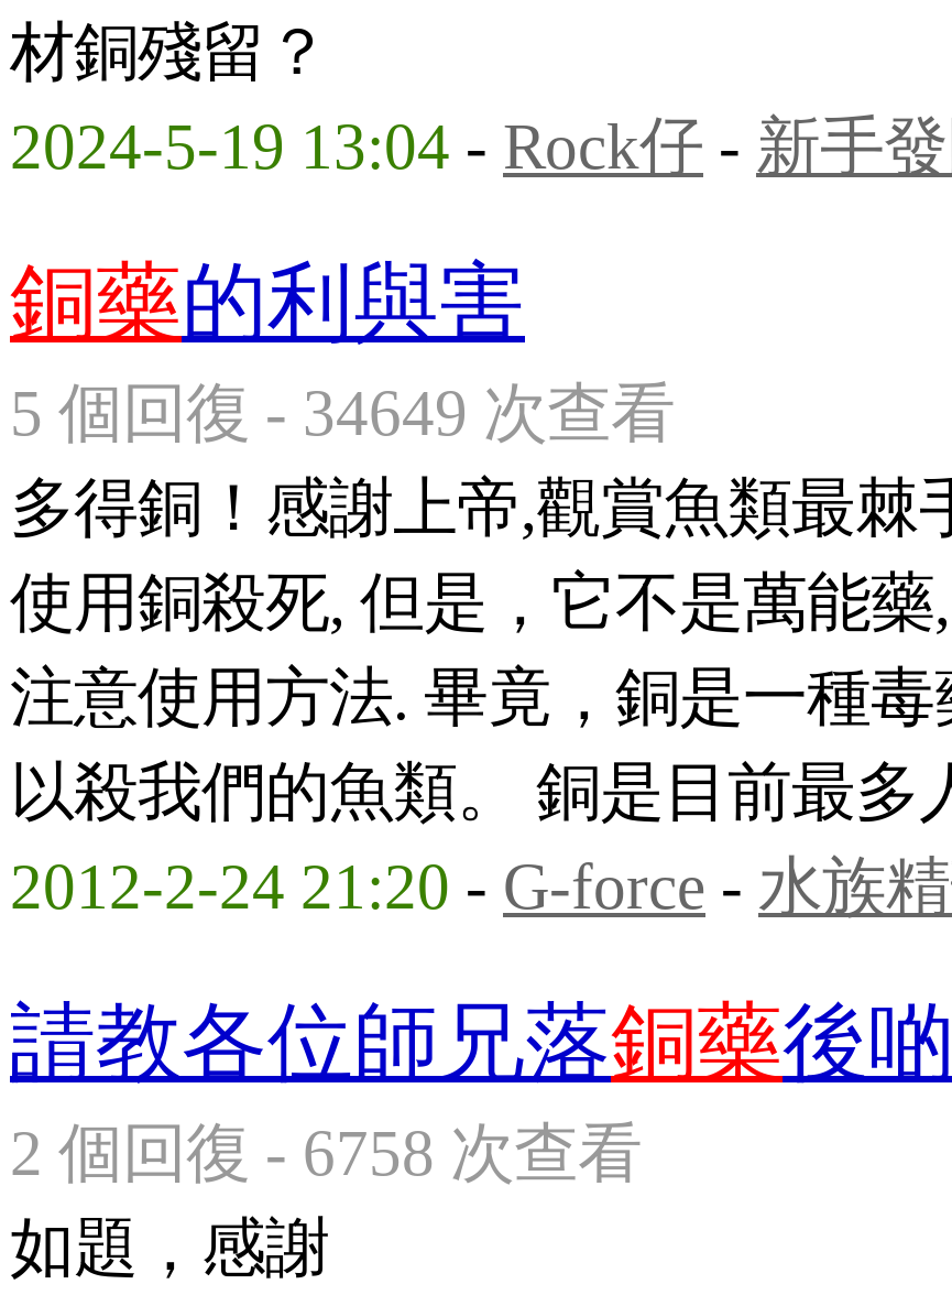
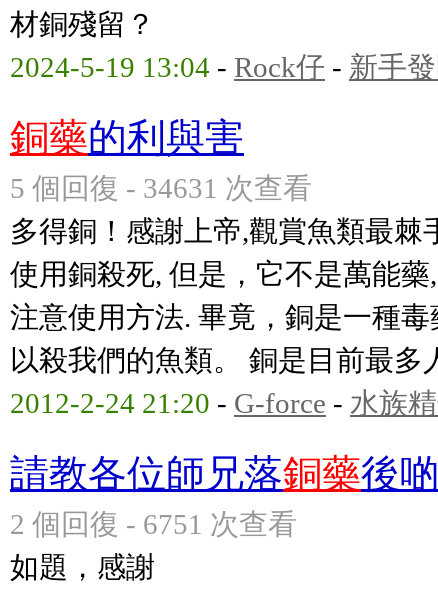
- 5 個回復 - 34649 次查看
+ 5 個回復 - 34631 次查看

- 2 個回復 - 6758 次查看
+ 2 個回復 - 6751 次查看
